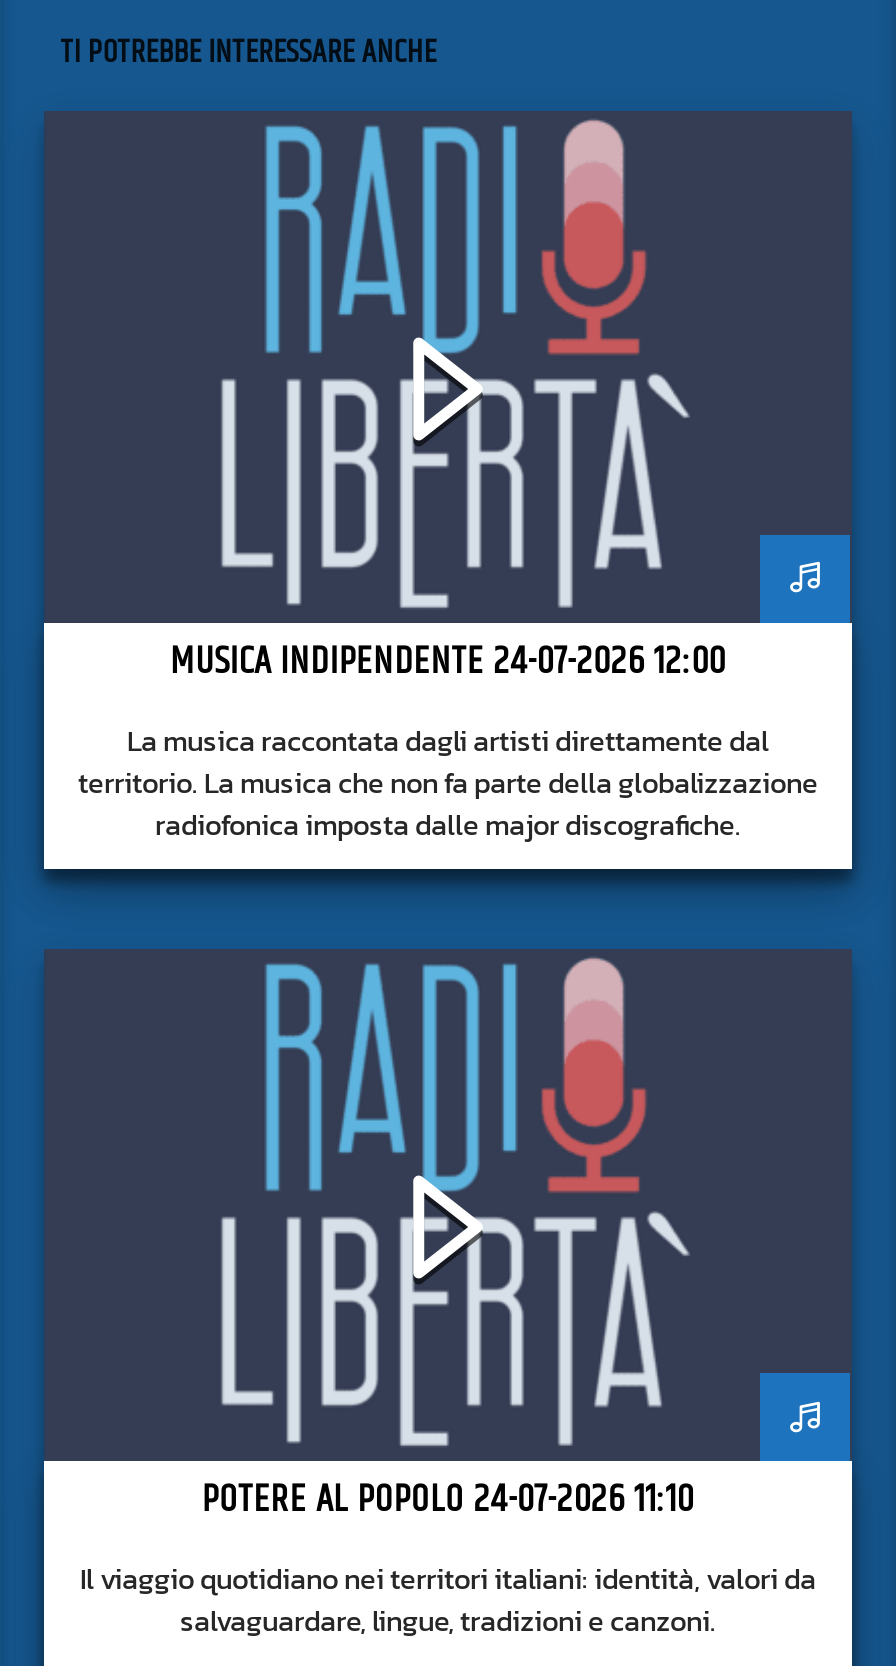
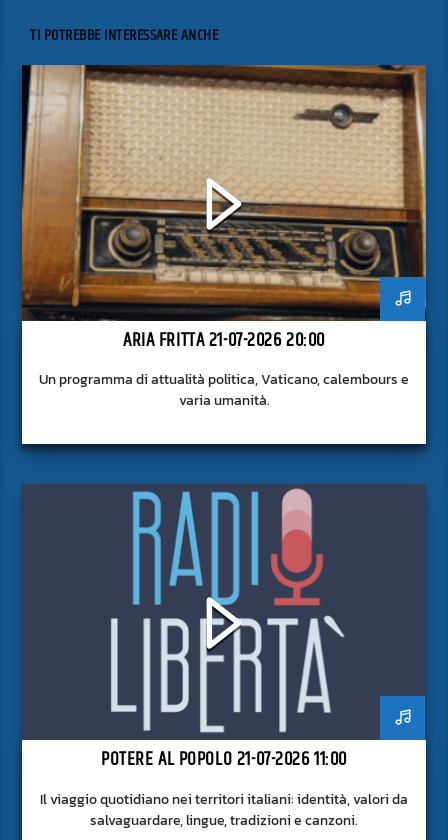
- [image]
- MUSICA INDIPENDENTE 24-07-2026 12:00
+ [image]
+ ARIA FRITTA 21-07-2026 20:00

- La musica raccontata dagli artisti direttamente dal
- territorio. La musica che non fa parte della globalizzazione
- radiofonica imposta dalle major discografiche.
+ Un programma di attualità politica, Vaticano, calembours e
+ varia umanità.

- POTERE AL POPOLO 24-07-2026 11:10
+ POTERE AL POPOLO 21-07-2026 11:00
